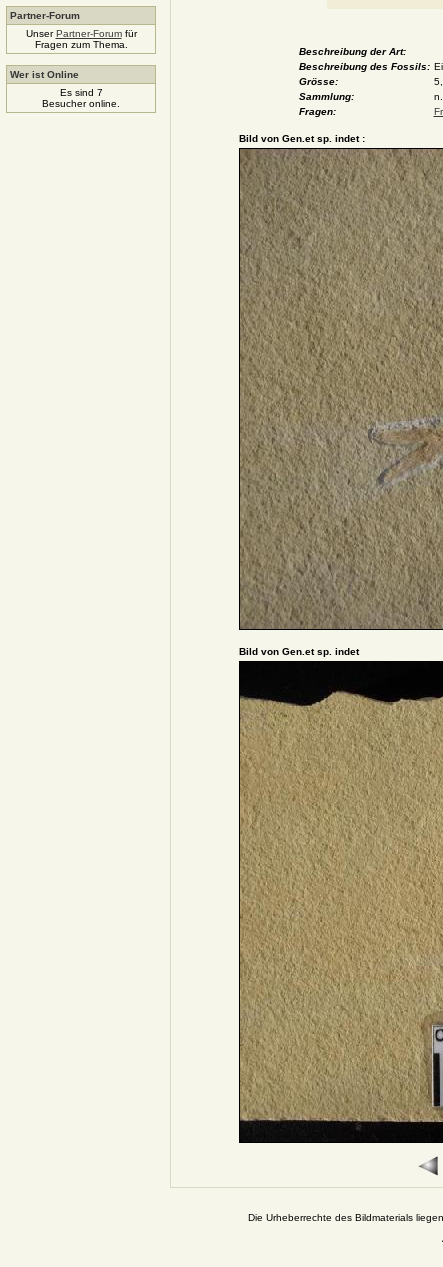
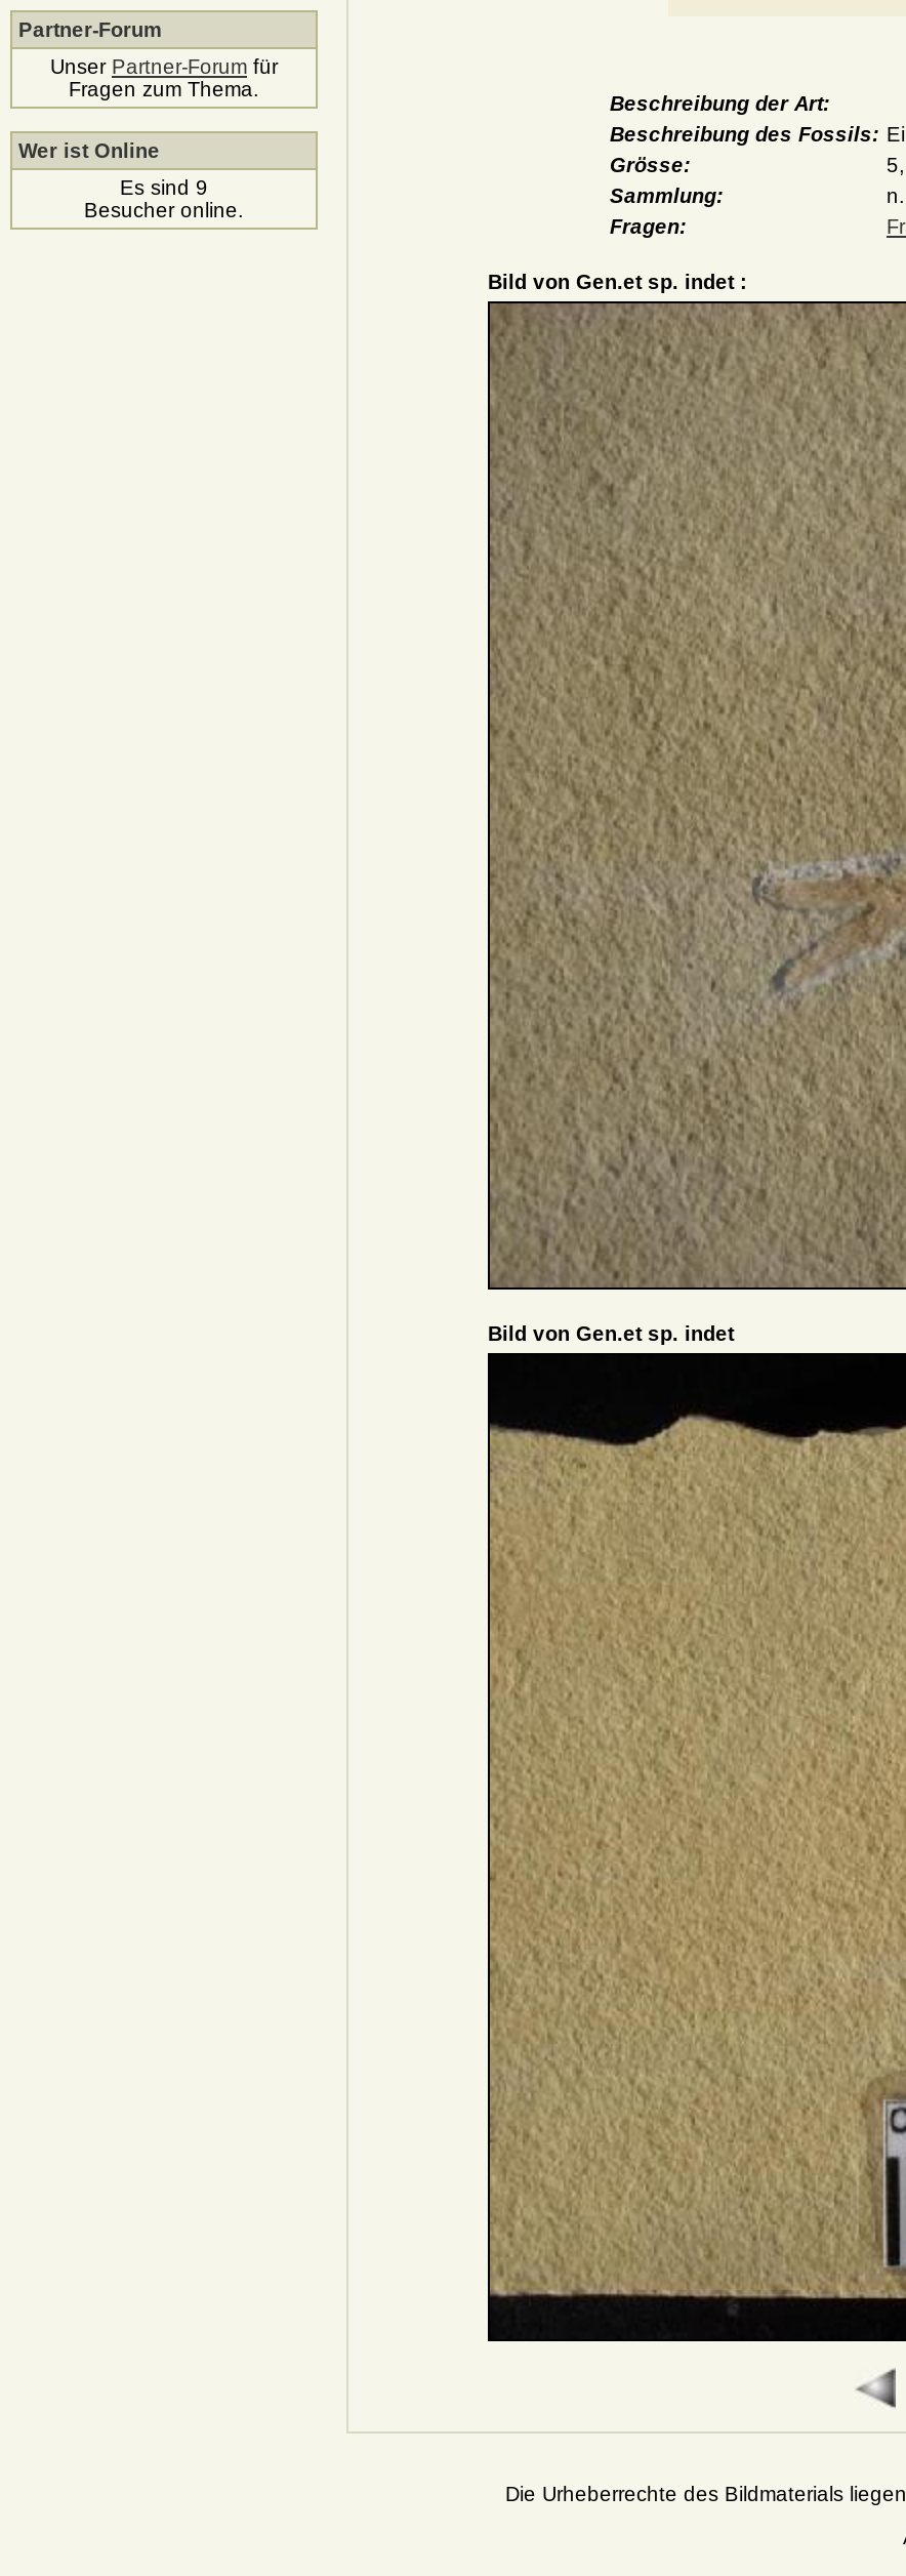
- Es sind 7
+ Es sind 9
